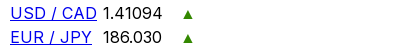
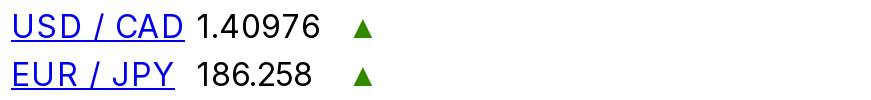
- USD / CAD 1.41094
+ USD / CAD 1.40976

- EUR / JPY 186.030
+ EUR / JPY 186.258
